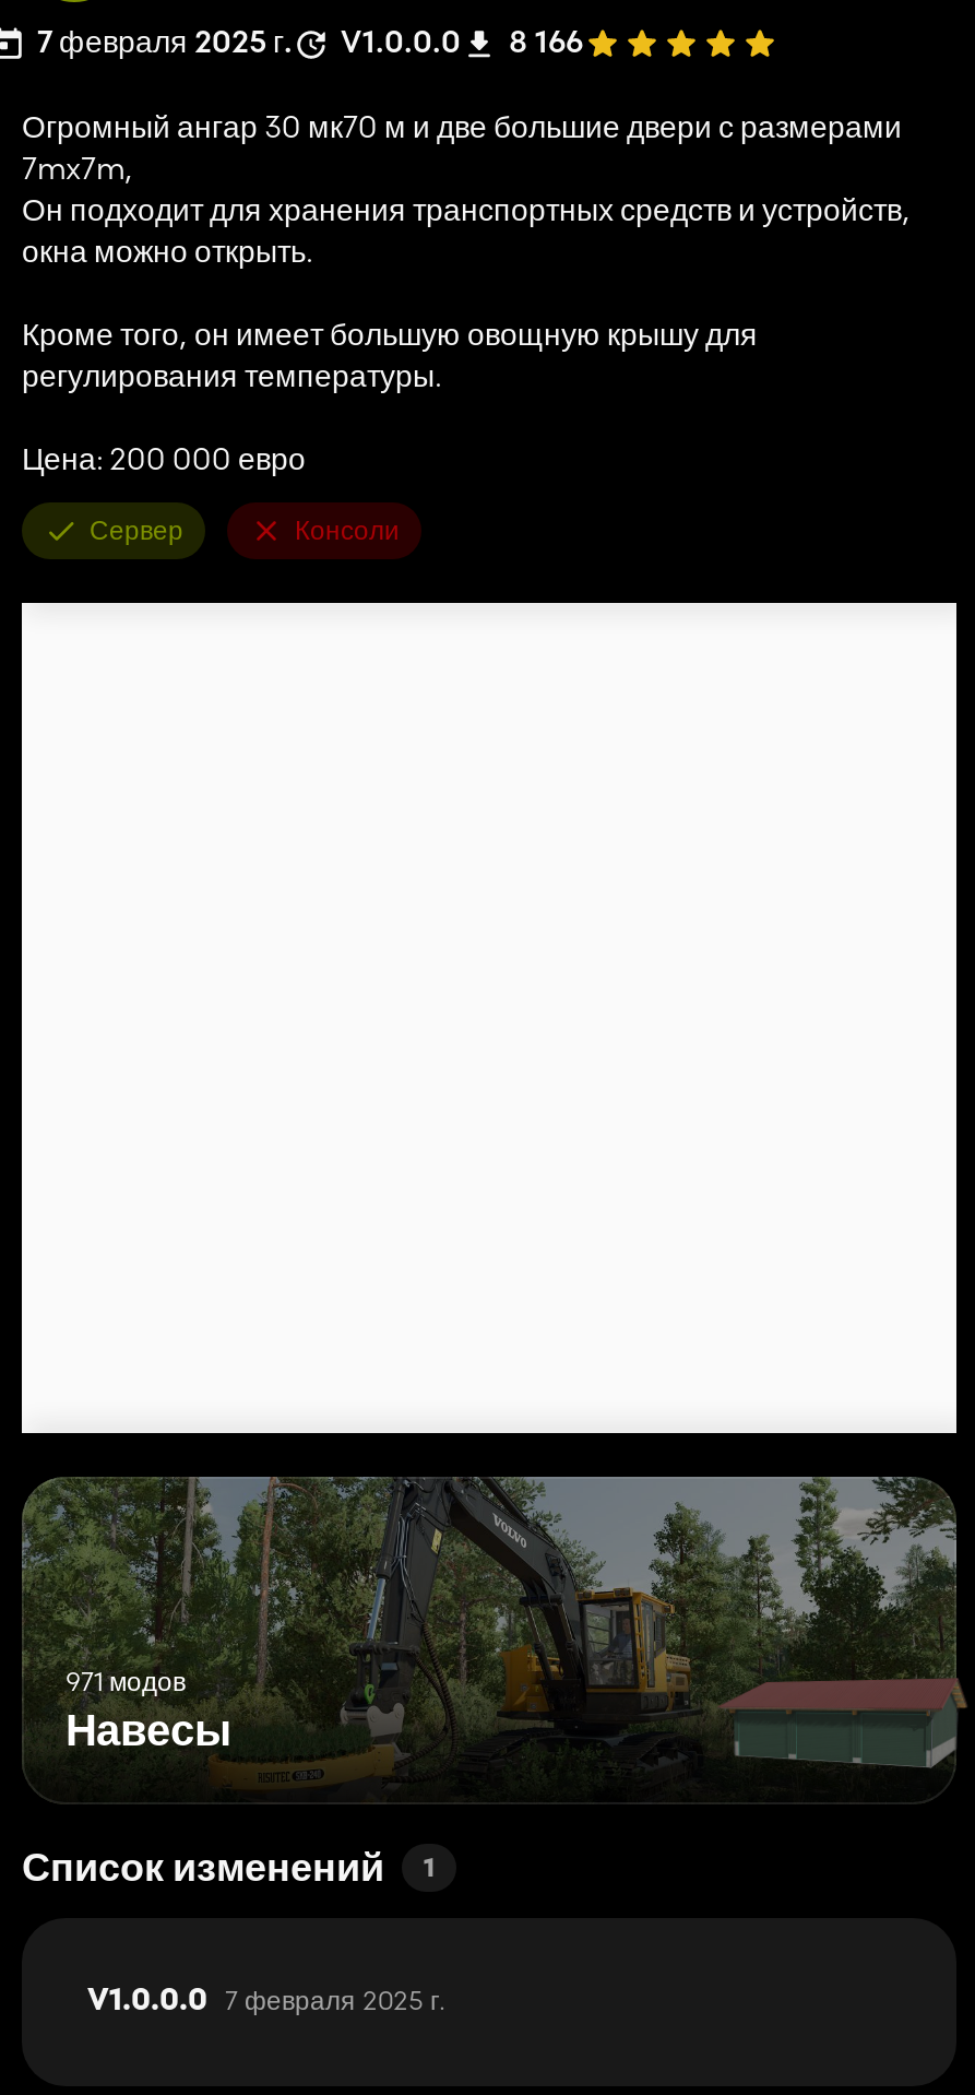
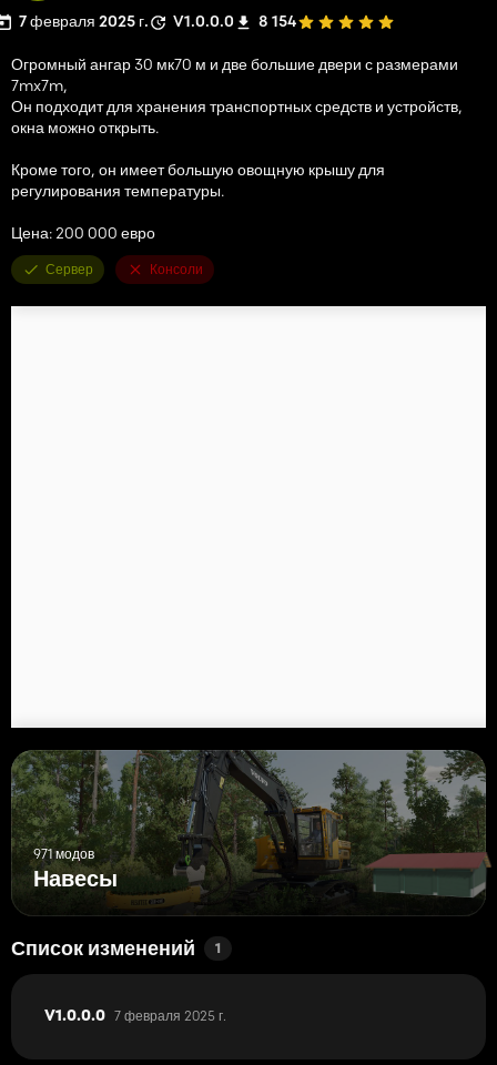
- 7 февраля 2025 г. V1.0.0.0 8 166
+ 7 февраля 2025 г. V1.0.0.0 8 154
